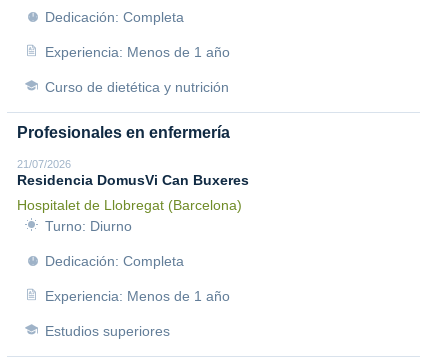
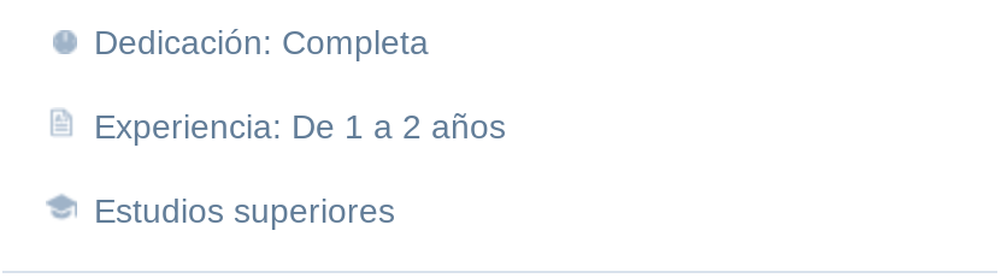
- Experiencia: Menos de 1 año
- Curso de dietética y nutrición
- Profesionales en enfermería
- 21/07/2026
- Residencia DomusVi Can Buxeres
- Hospitalet de Llobregat (Barcelona)
- Turno: Diurno
- Dedicación: Completa
- Experiencia: Menos de 1 año
+ Experiencia: De 1 a 2 años
